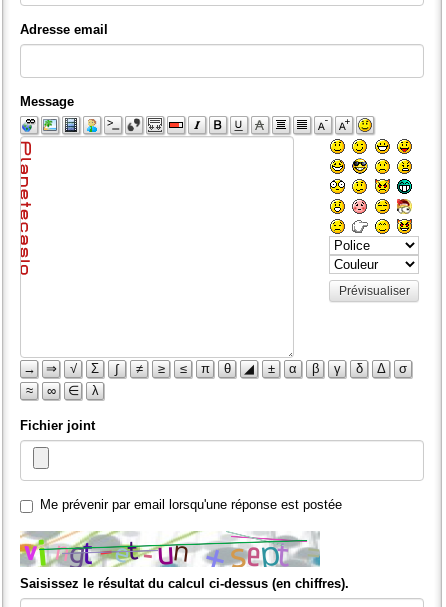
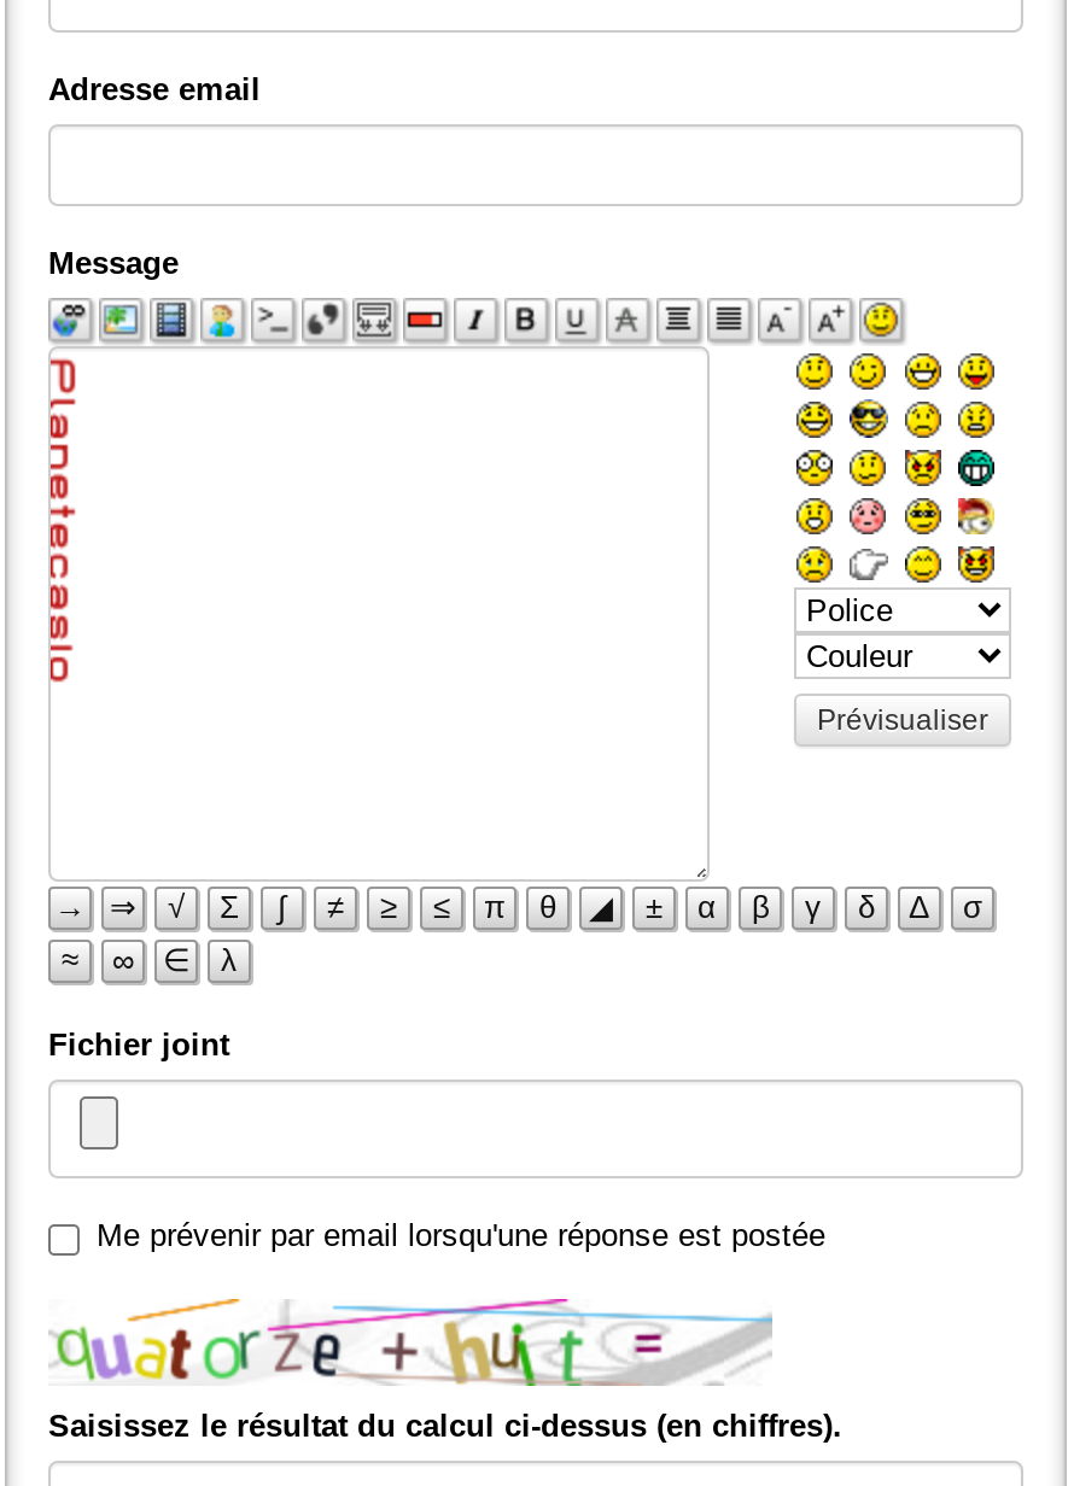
- [image]
+ [image]
